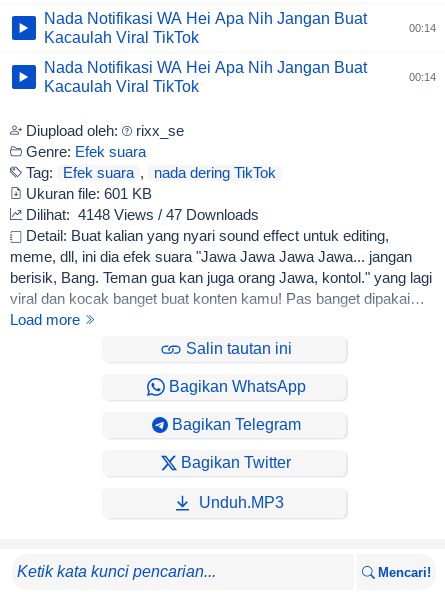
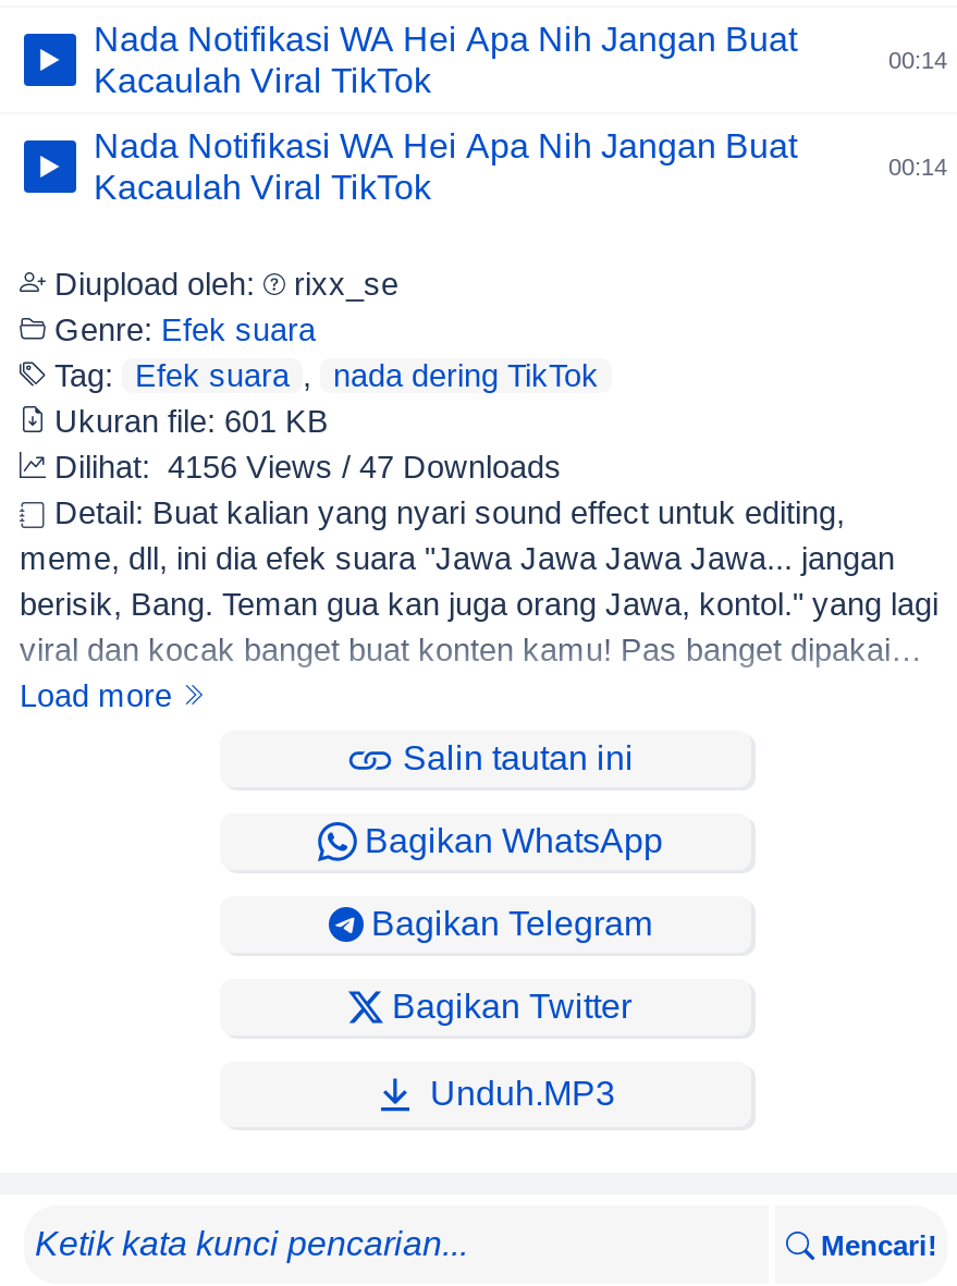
- Dilihat: 4148 Views / 47 Downloads
+ Dilihat: 4156 Views / 47 Downloads
